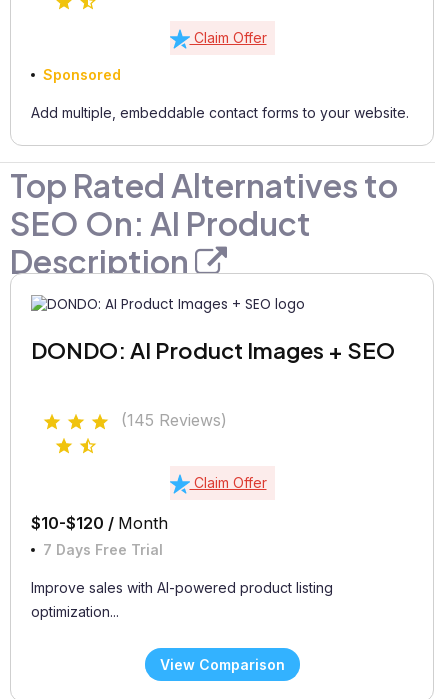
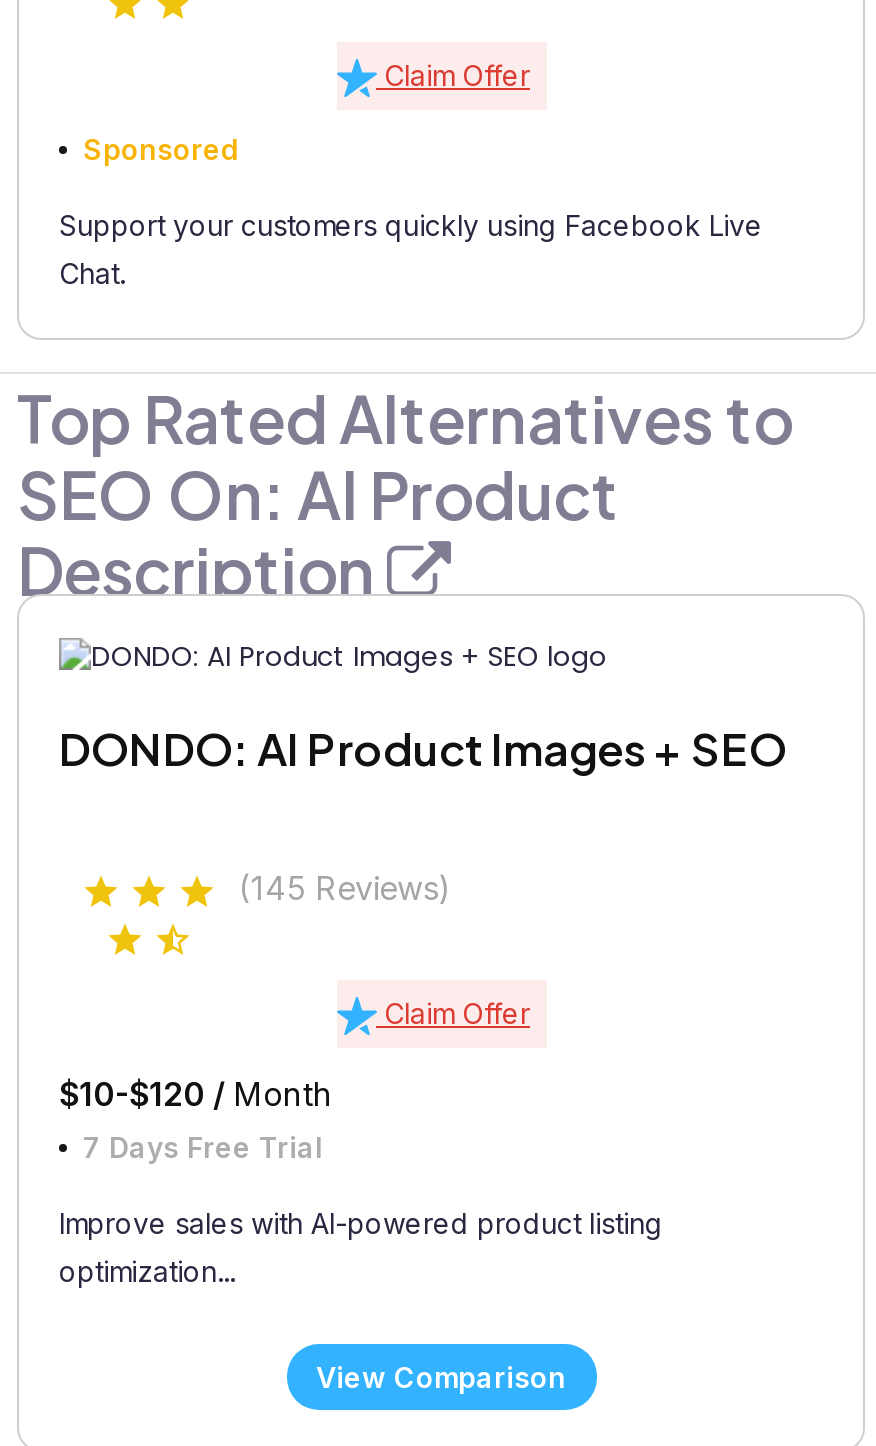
- Add multiple, embeddable contact forms to your website.
+ Support your customers quickly using Facebook Live
+ Chat.
